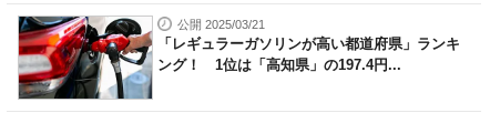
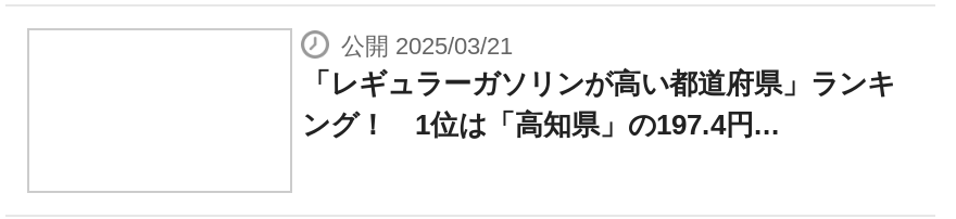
- [image]
